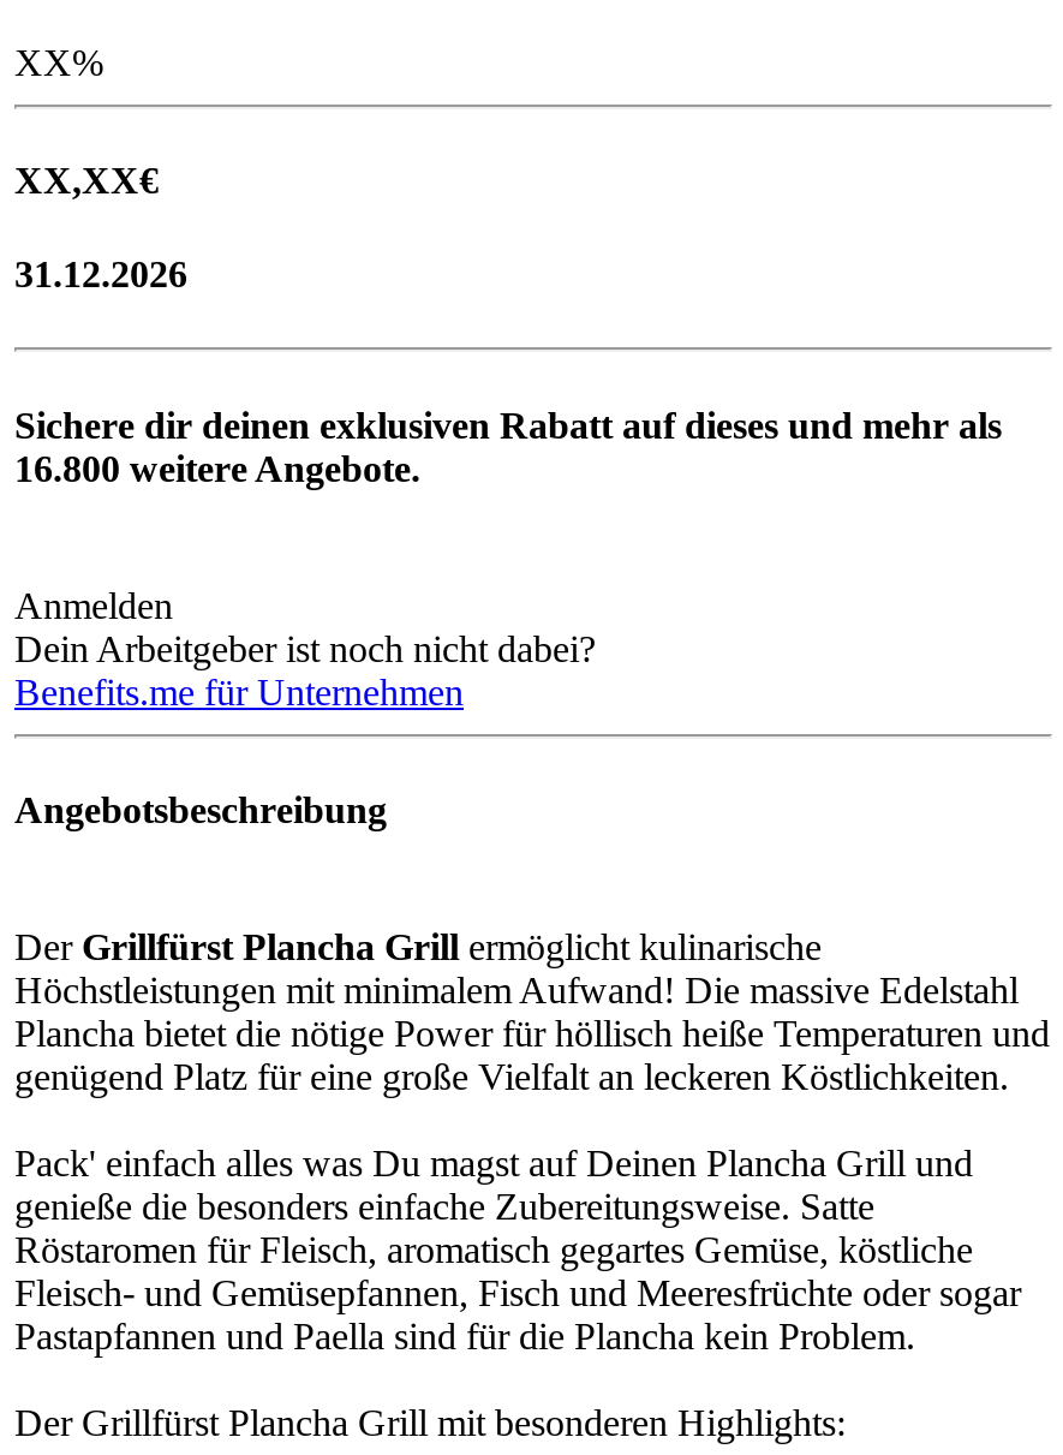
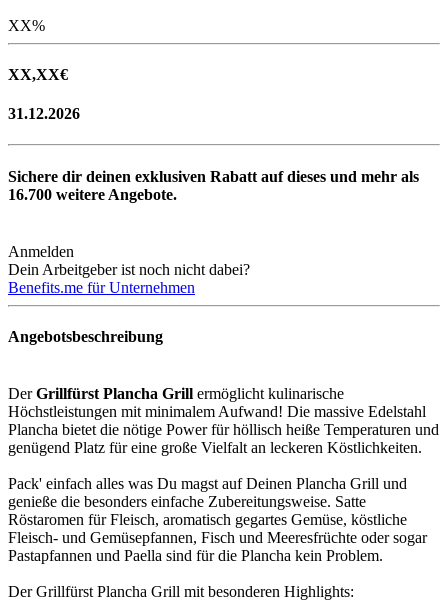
- 16.800 weitere Angebote.
+ 16.700 weitere Angebote.
